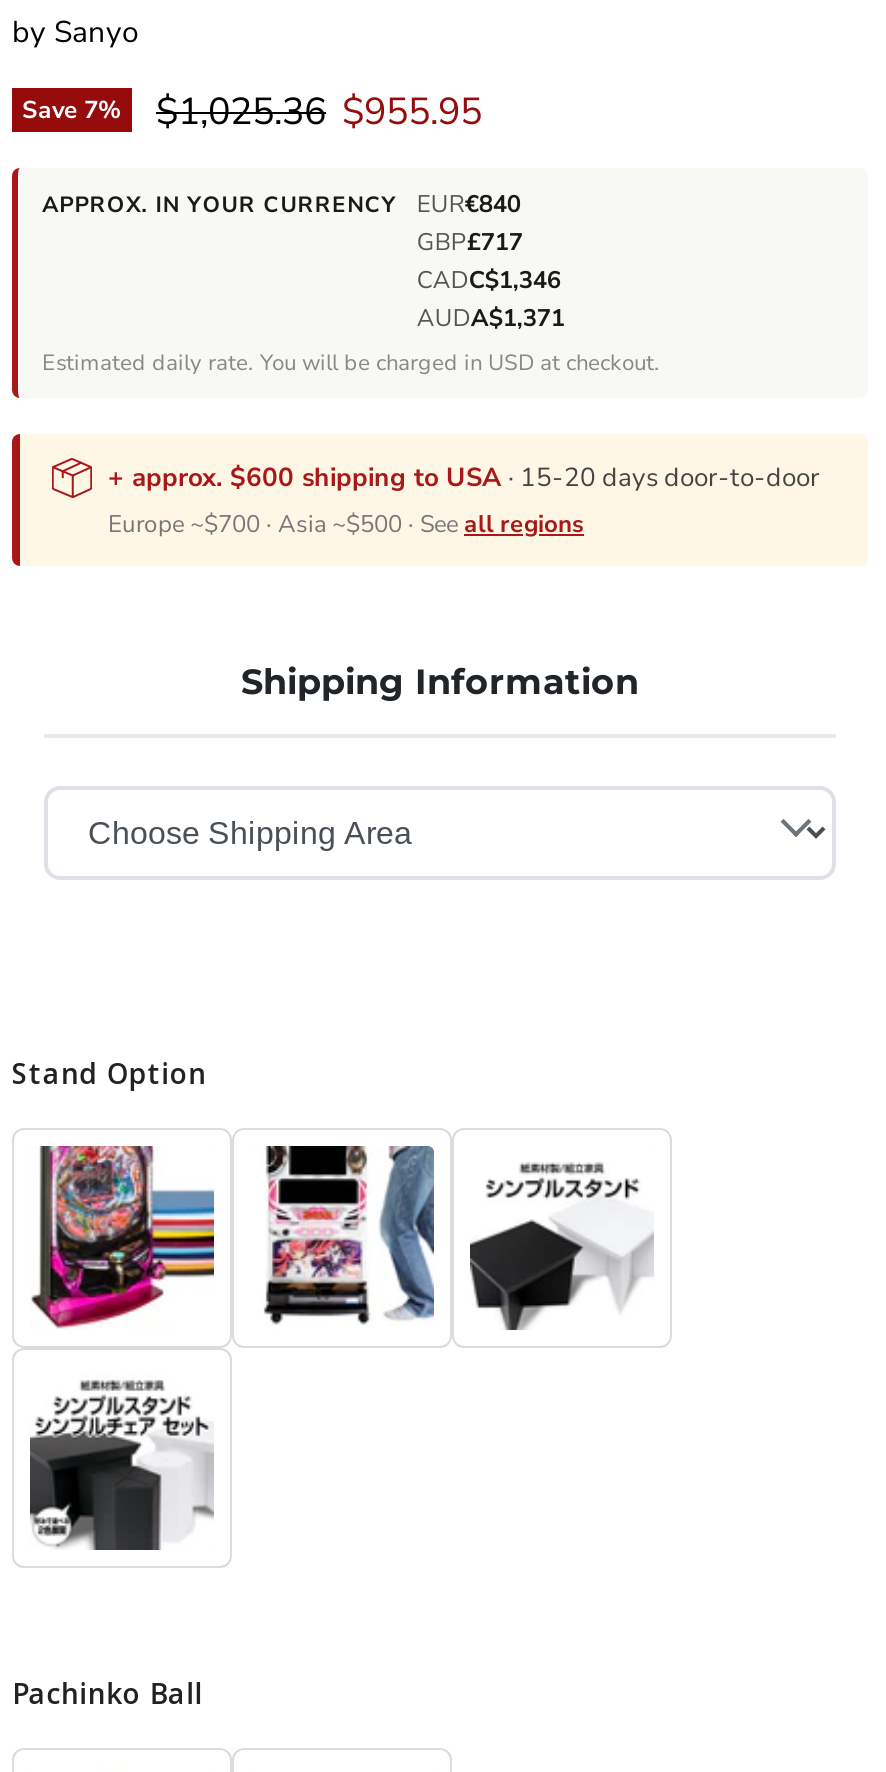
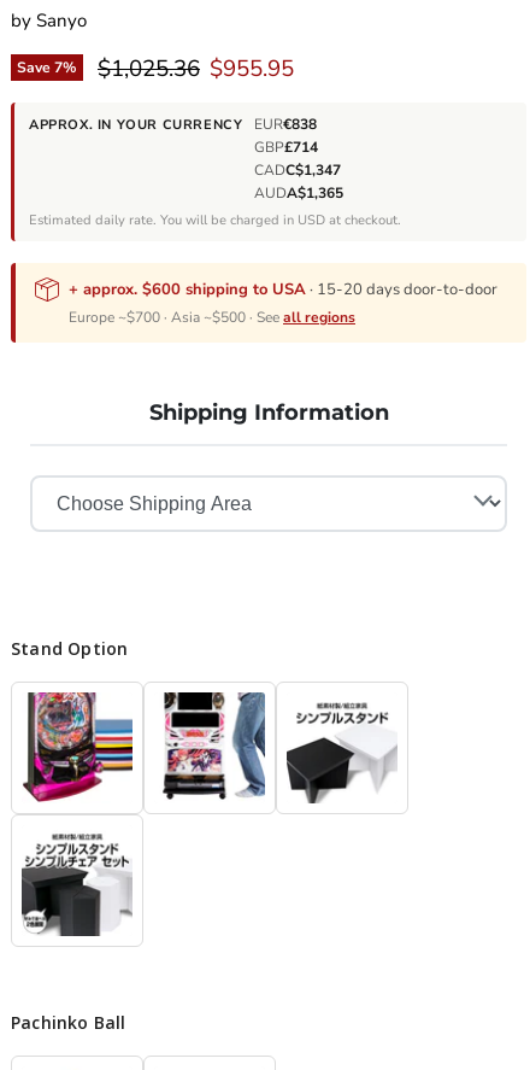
- APPROX. IN YOUR CURRENCY EUR€840
+ APPROX. IN YOUR CURRENCY EUR€838

- GBP£717
+ GBP£714

- CADC$1,346
+ CADC$1,347

- AUDA$1,371
+ AUDA$1,365
